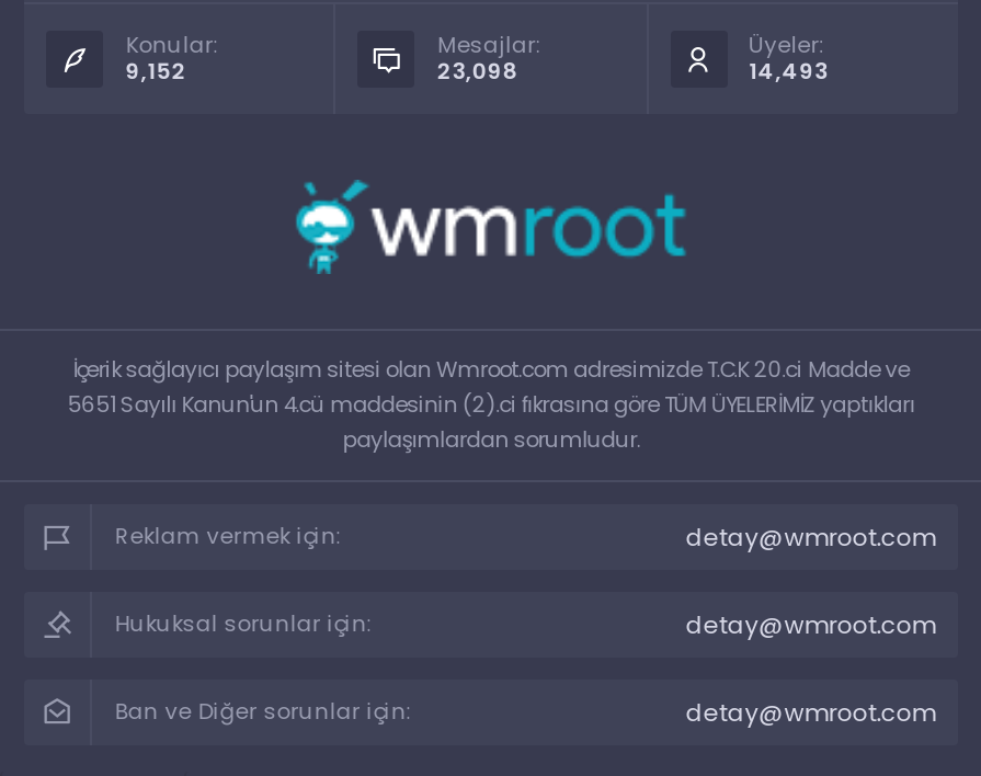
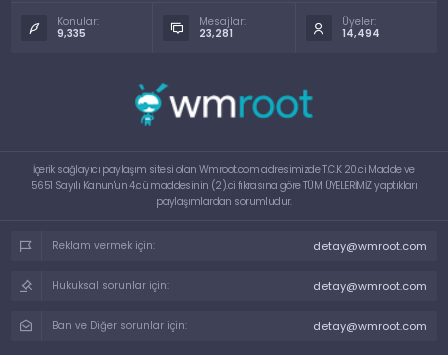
- 9,152
+ 9,335

- 23,098
+ 23,281

- 14,493
+ 14,494
